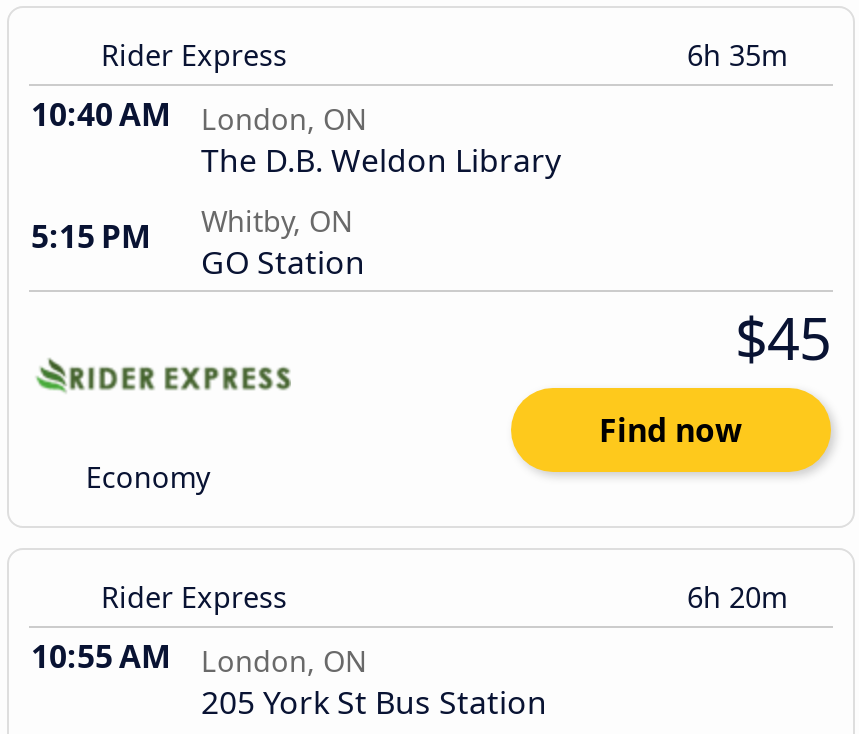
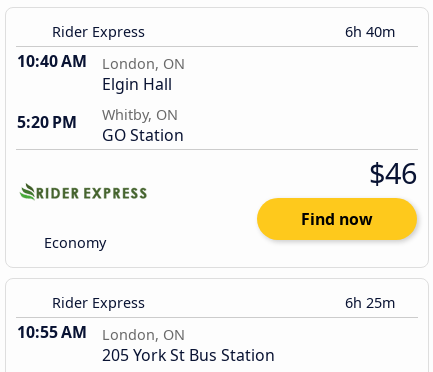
- 6h 35m
+ 6h 40m

- The D.B. Weldon Library
+ Elgin Hall

- 5:15 PM Whitby, ON
+ 5:20 PM Whitby, ON

- $45
+ $46

- 6h 20m
+ 6h 25m
